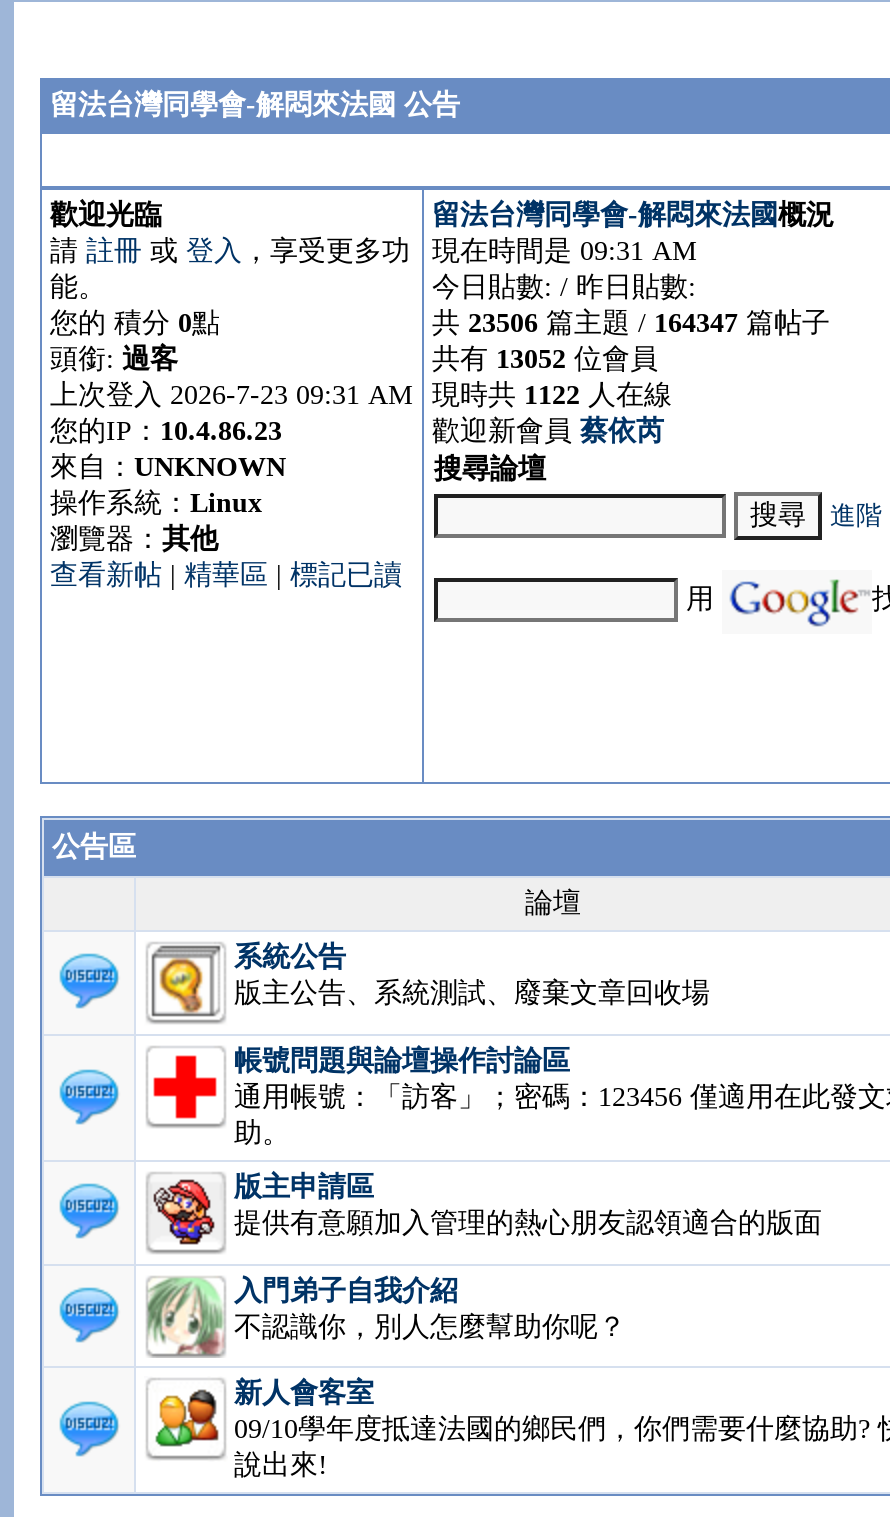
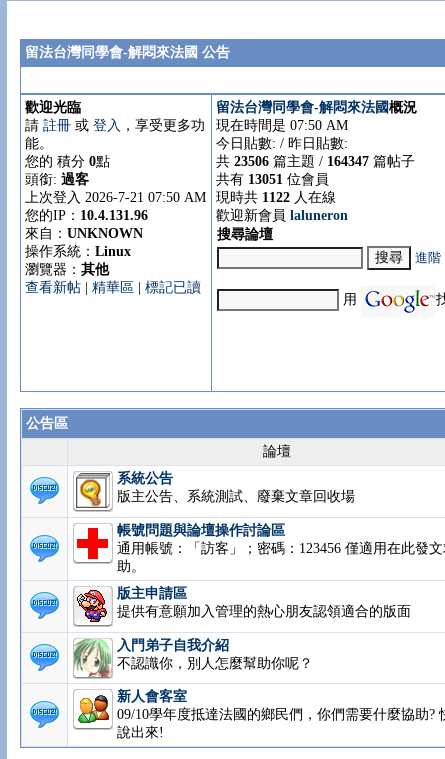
- 現在時間是 09:31 AM
+ 現在時間是 07:50 AM

- 共有13052位會員
+ 共有13051位會員

- 上次登入 2026-7-23 09:31 AM 現時共1122人在線
+ 上次登入 2026-7-21 07:50 AM 現時共1122人在線

- 您的IP：10.4.86.23
+ 您的IP：10.4.131.96

- 歡迎新會員蔡依芮
+ 歡迎新會員laluneron
